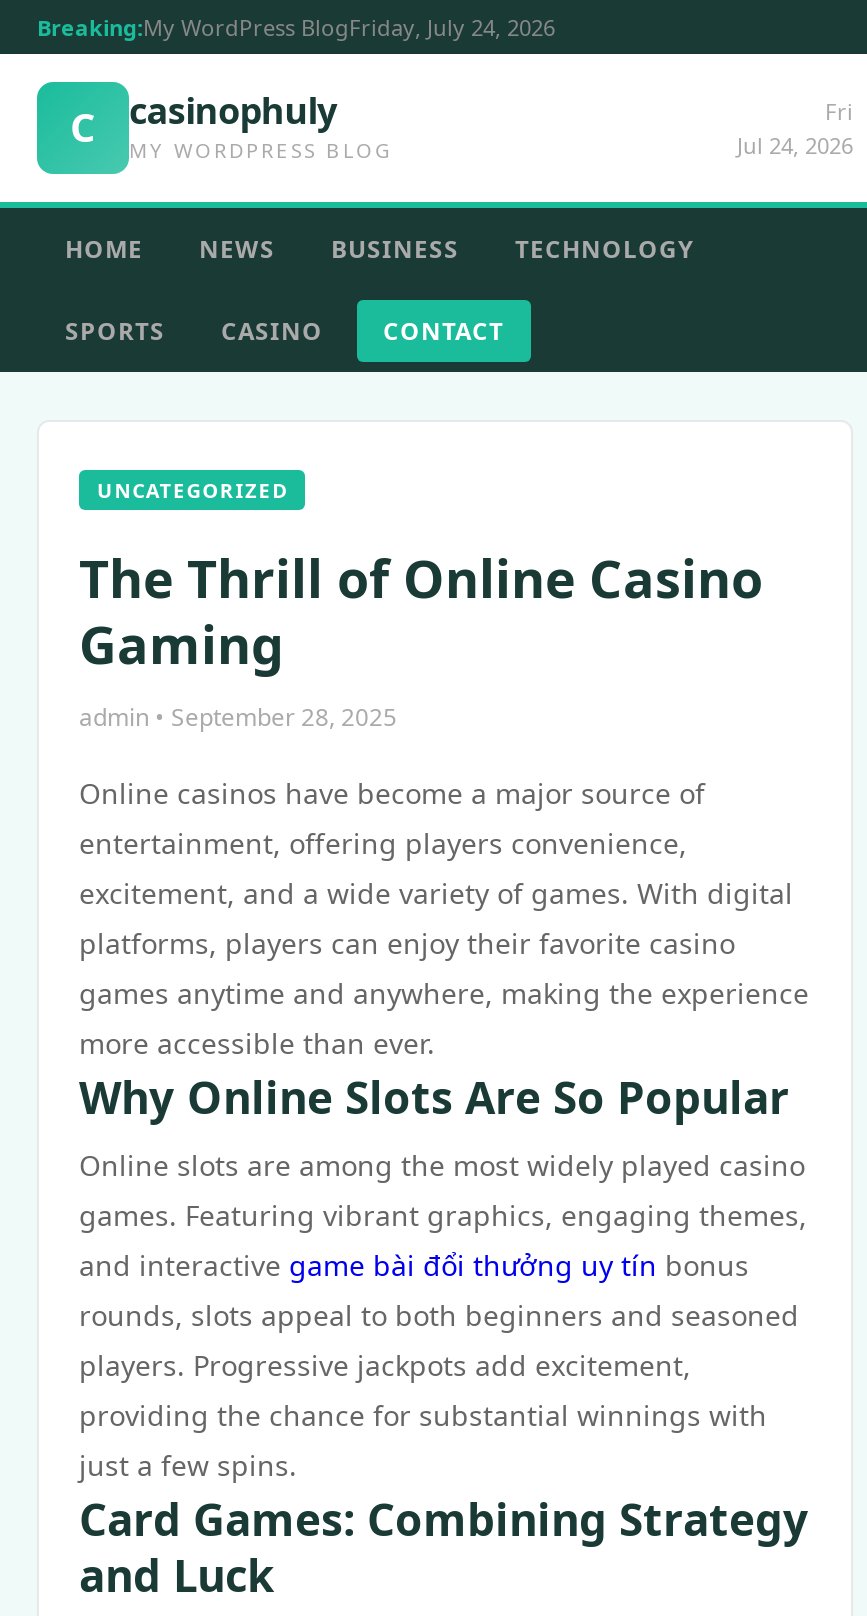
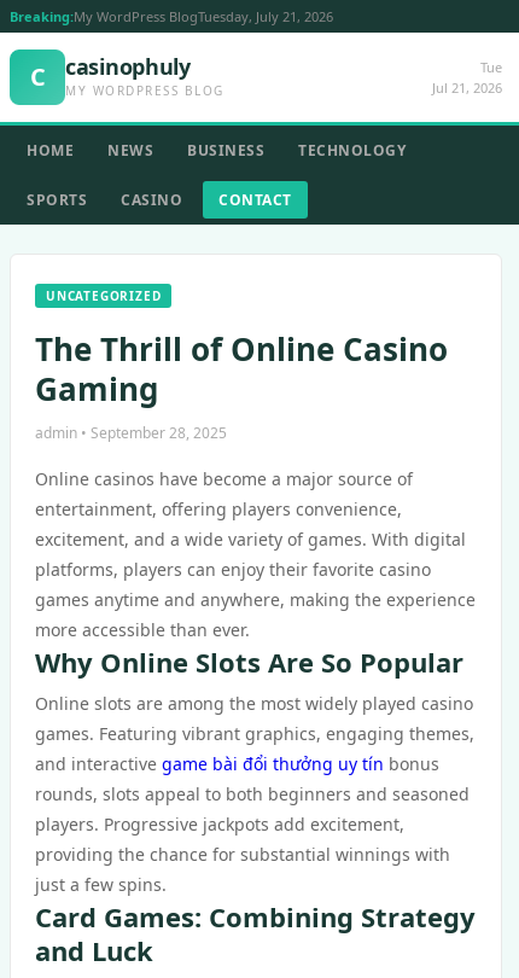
- Breaking:My WordPress BlogFriday, July 24, 2026
+ Breaking:My WordPress BlogTuesday, July 21, 2026

- Fri
- Jul 24, 2026
+ Tue
+ Jul 21, 2026
